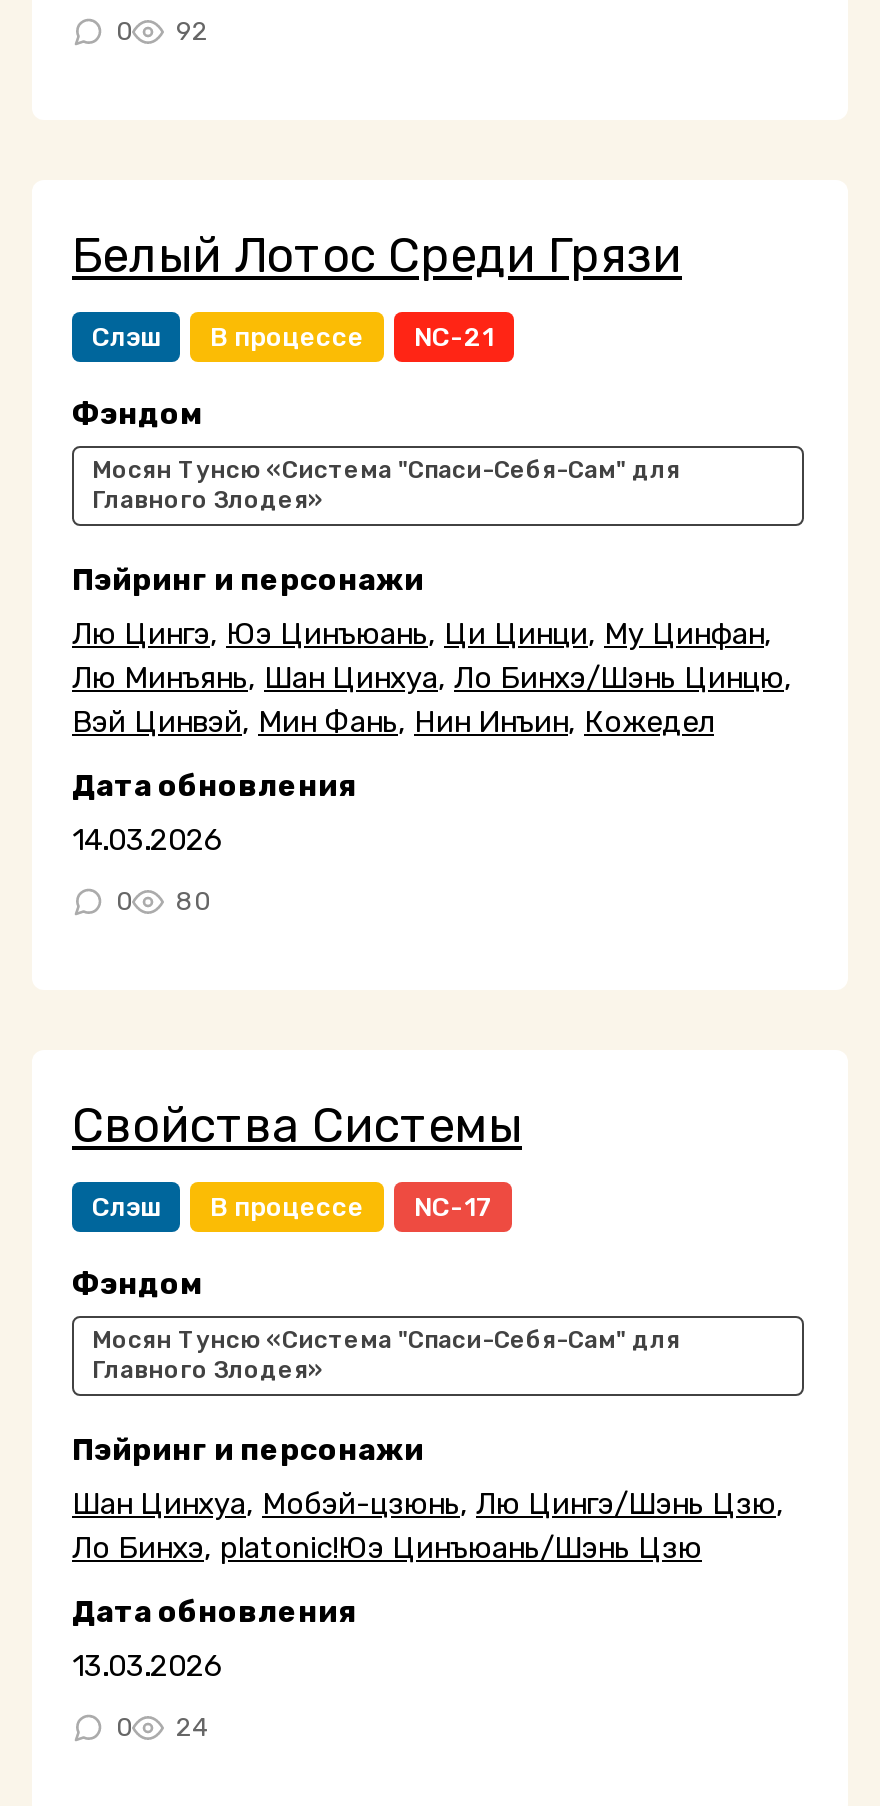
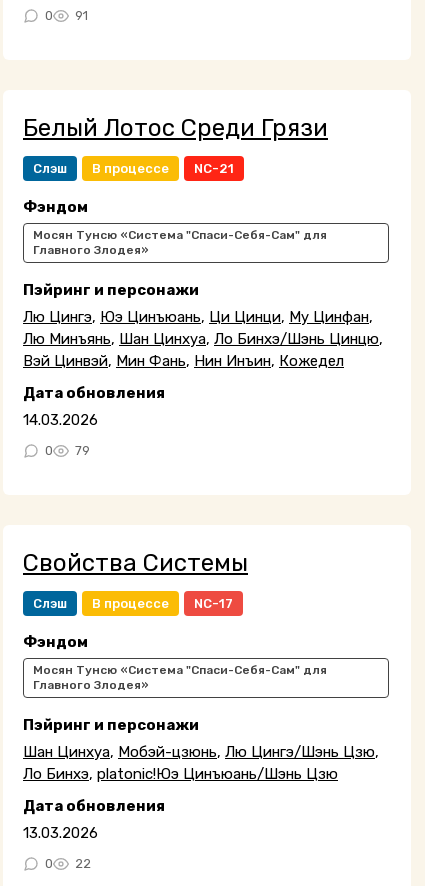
- 0 92
+ 0 91

- 0 80
+ 0 79

- 0 24
+ 0 22
